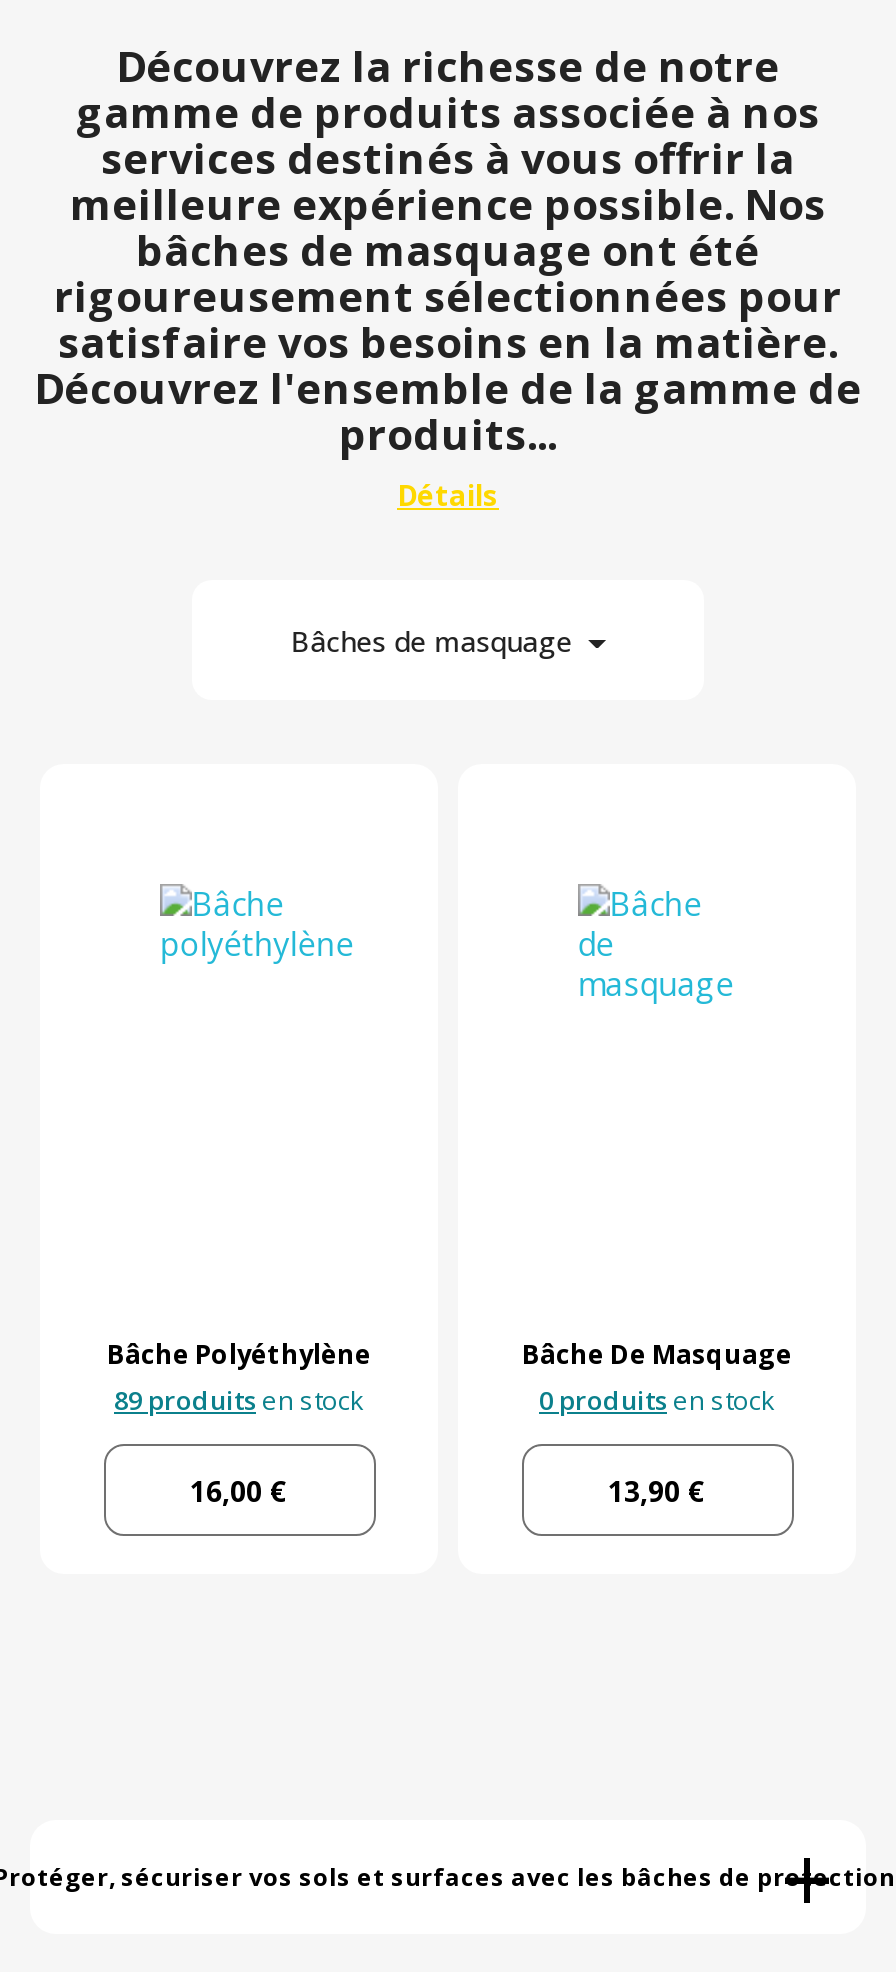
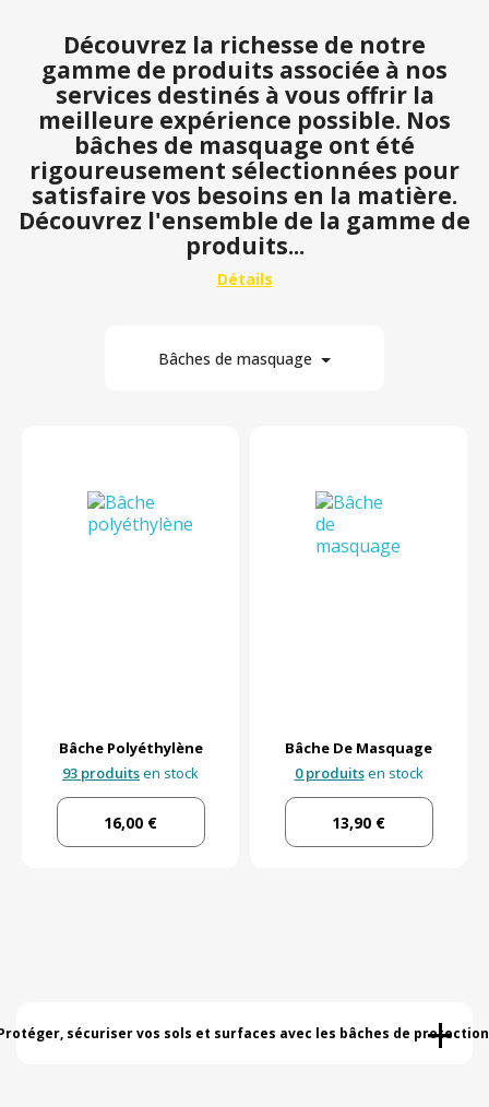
- 89 produits en stock
+ 93 produits en stock
